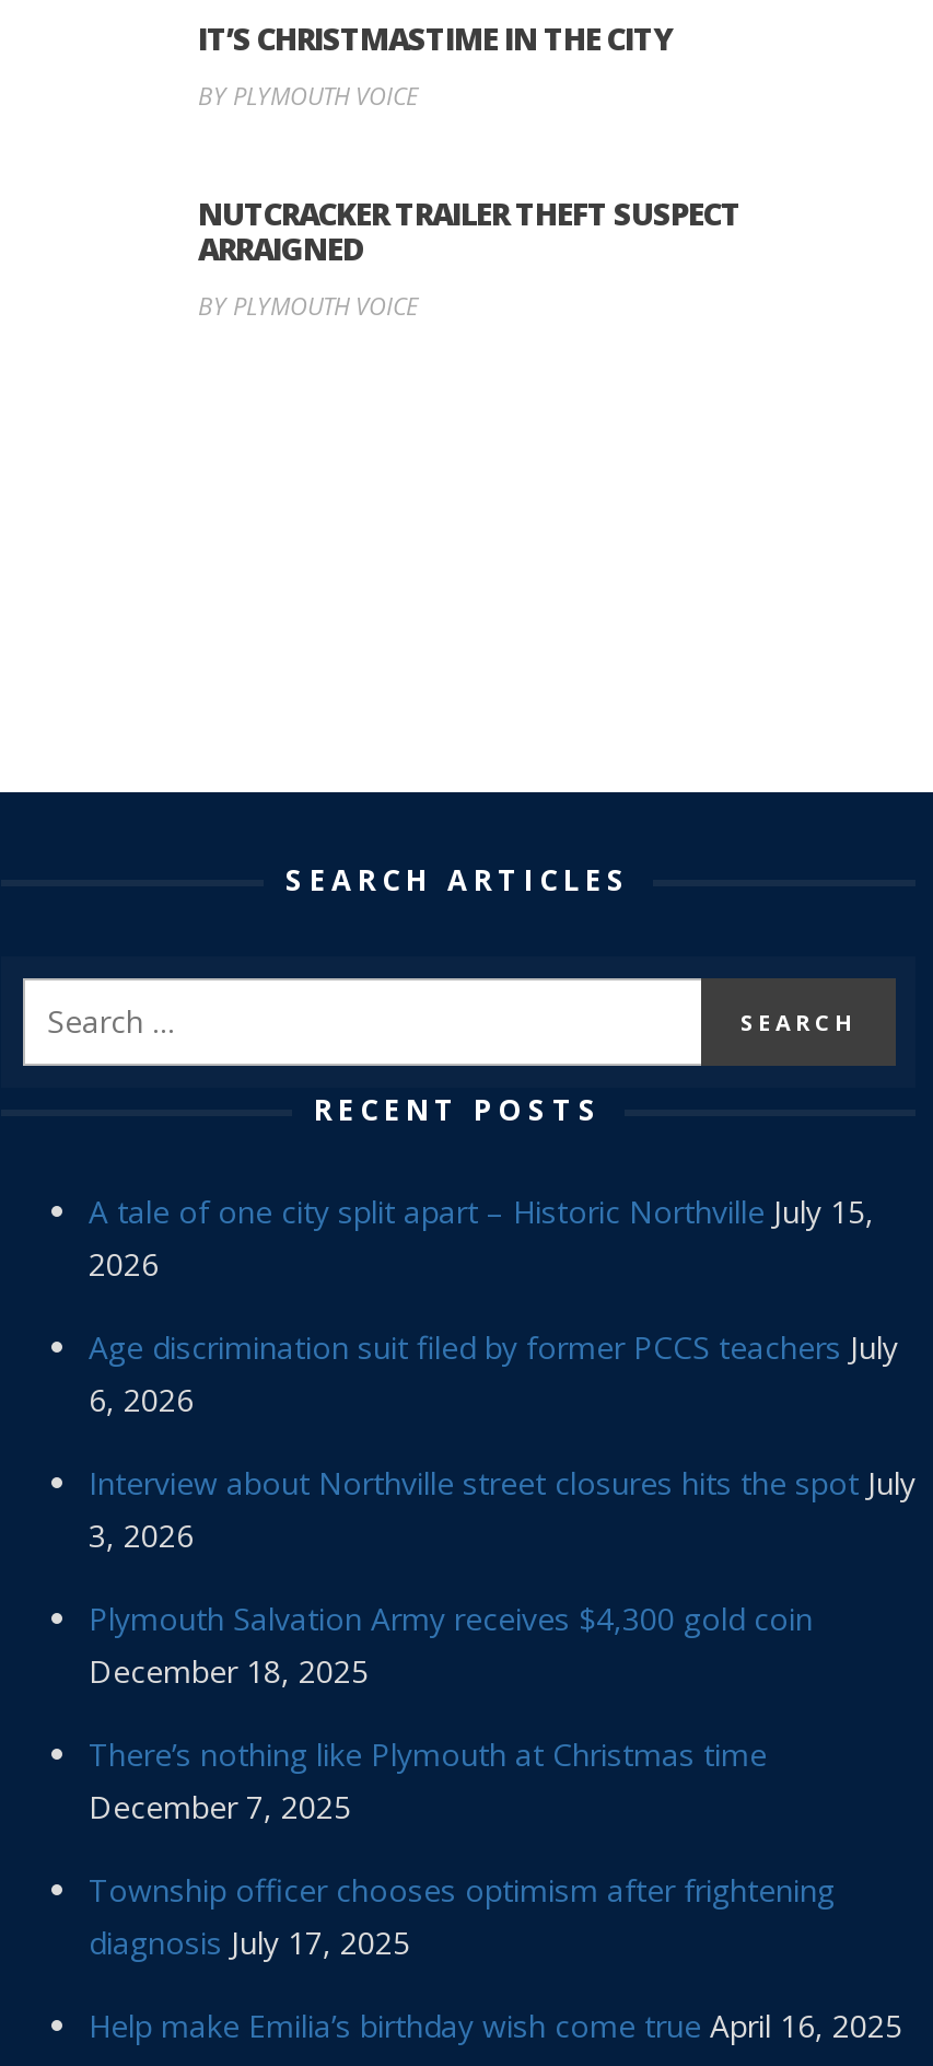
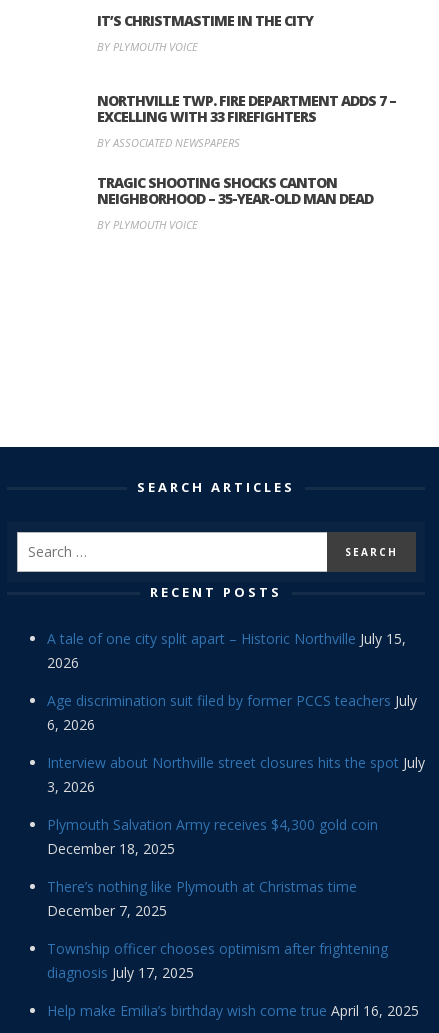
- NUTCRACKER TRAILER THEFT SUSPECT
- ARRAIGNED
+ NORTHVILLE TWP. FIRE DEPARTMENT ADDS 7 –
+ EXCELLING WITH 33 FIREFIGHTERS
+ BY ASSOCIATED NEWSPAPERS
+ TRAGIC SHOOTING SHOCKS CANTON
+ NEIGHBORHOOD – 35-YEAR-OLD MAN DEAD
